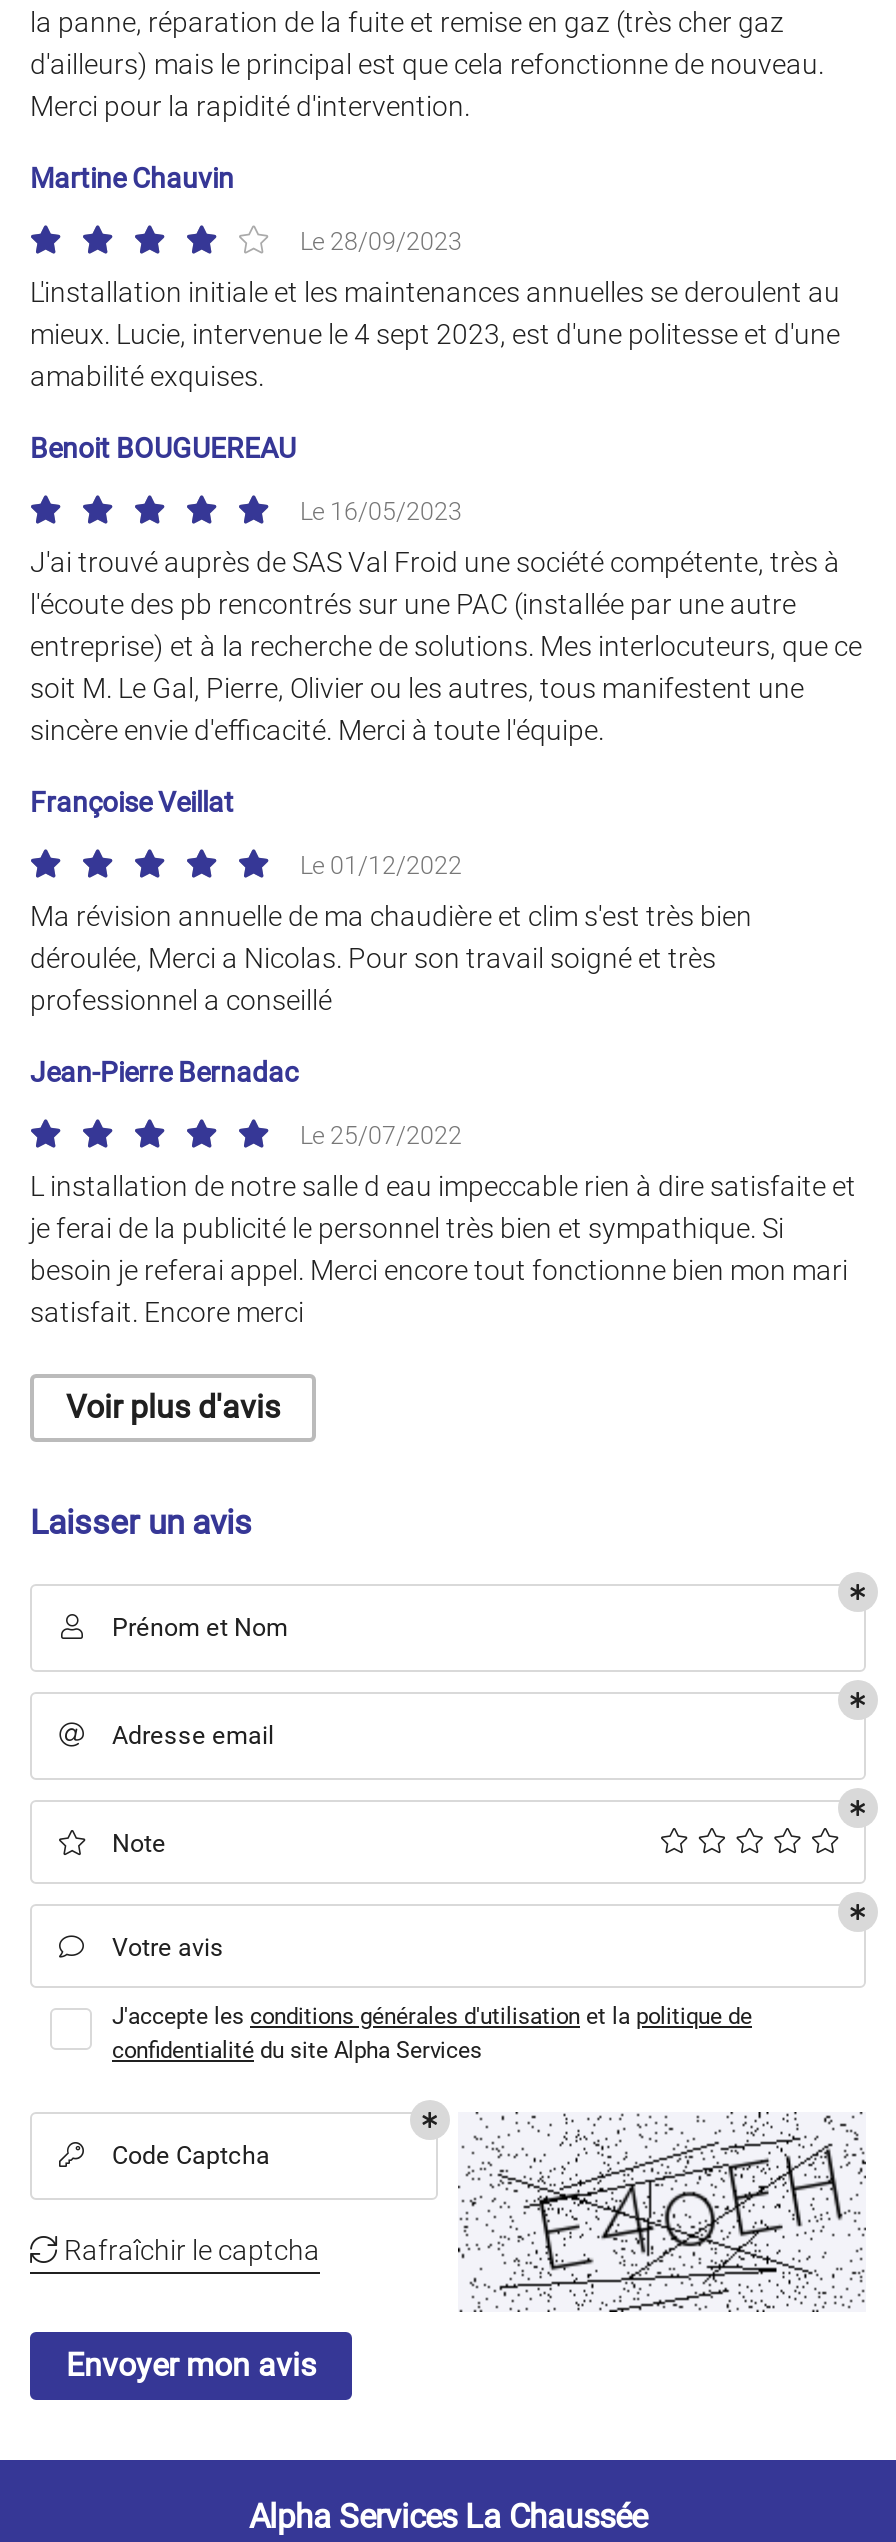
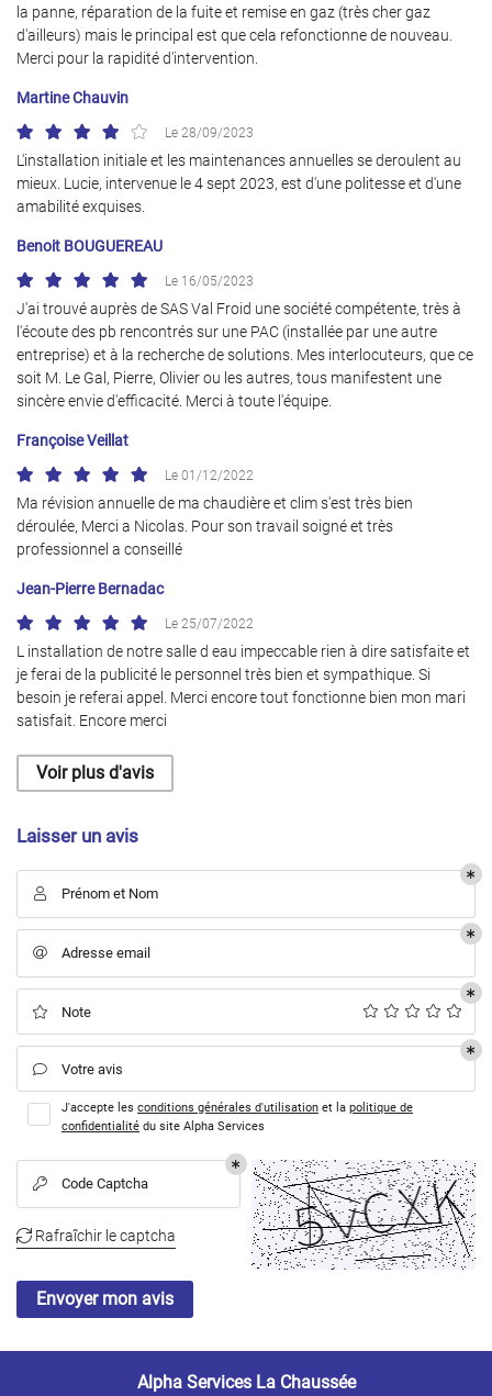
- [image]
+ [image]
